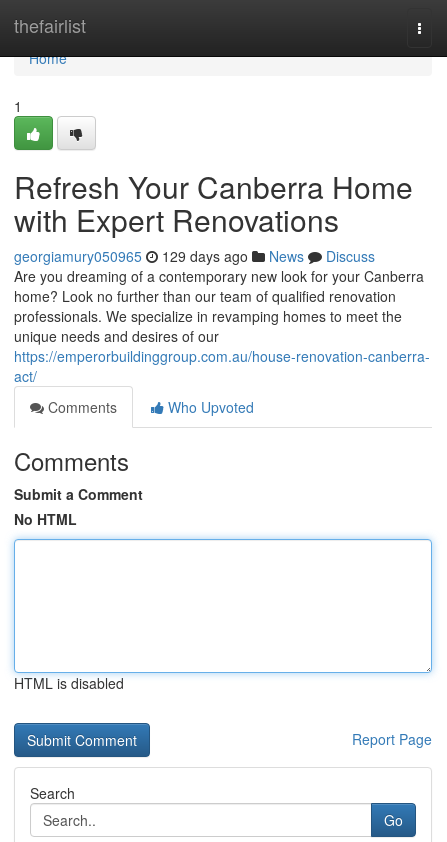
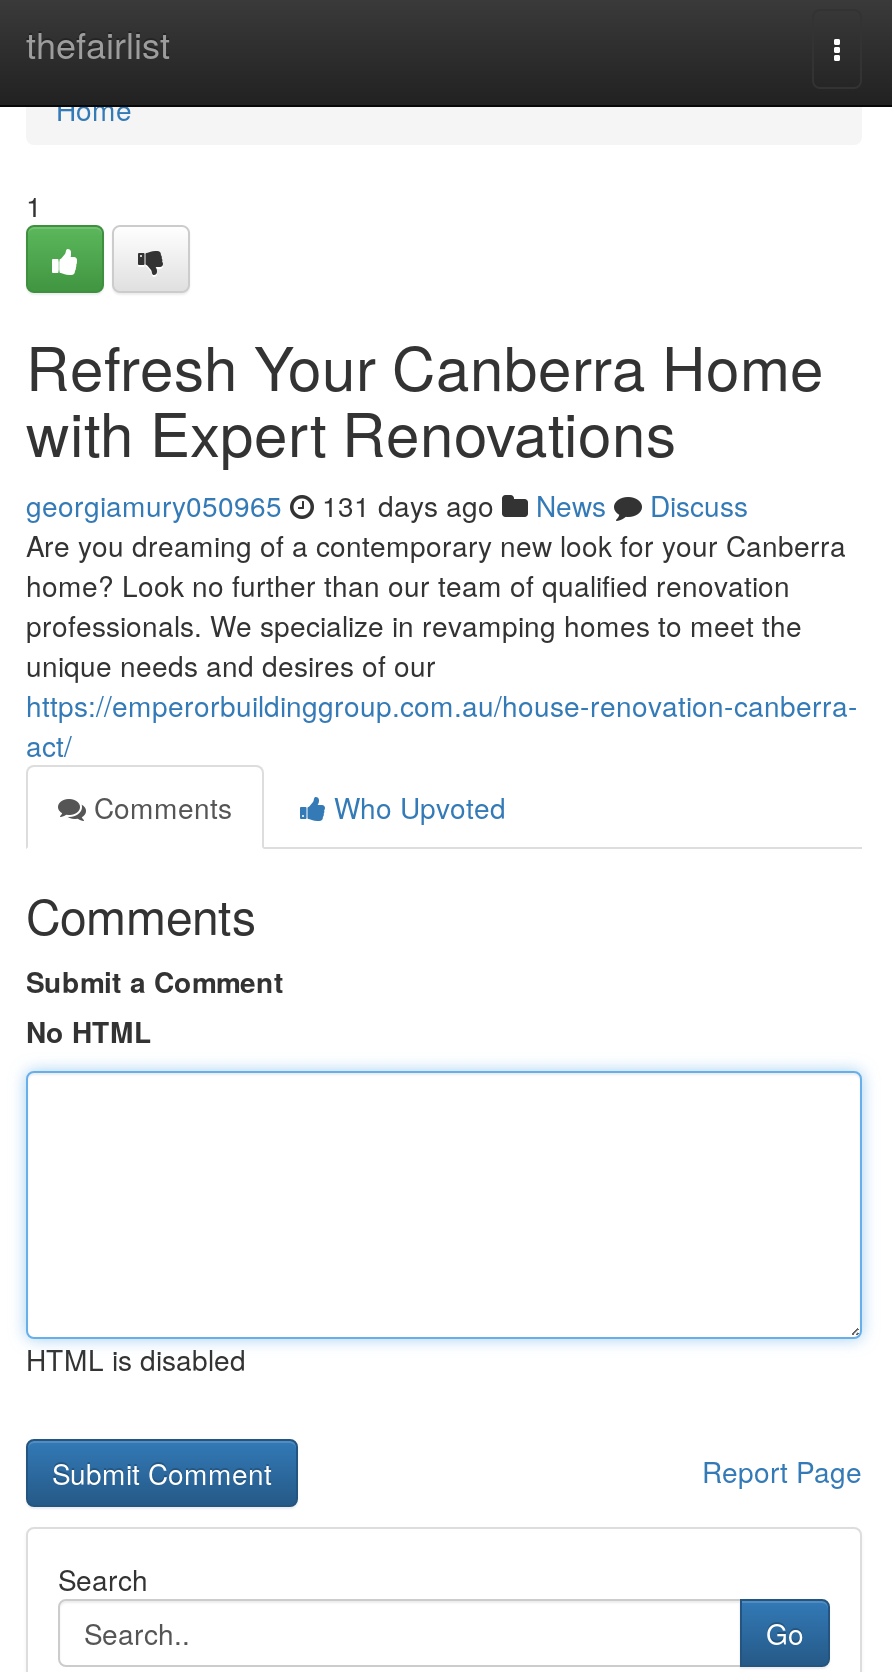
- georgiamury050965 129 days ago News Discuss
+ georgiamury050965 131 days ago News Discuss
